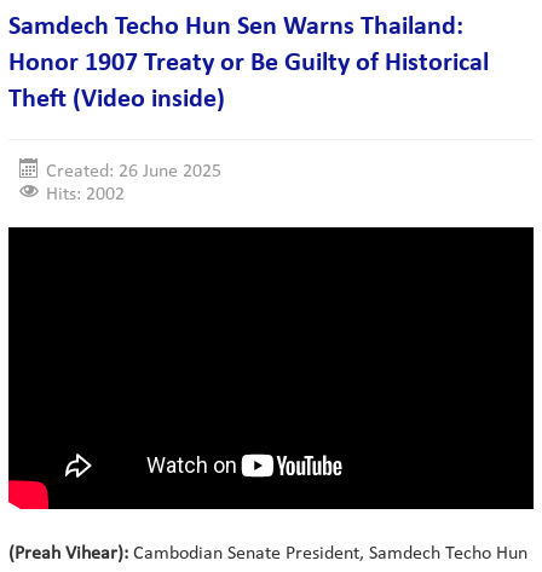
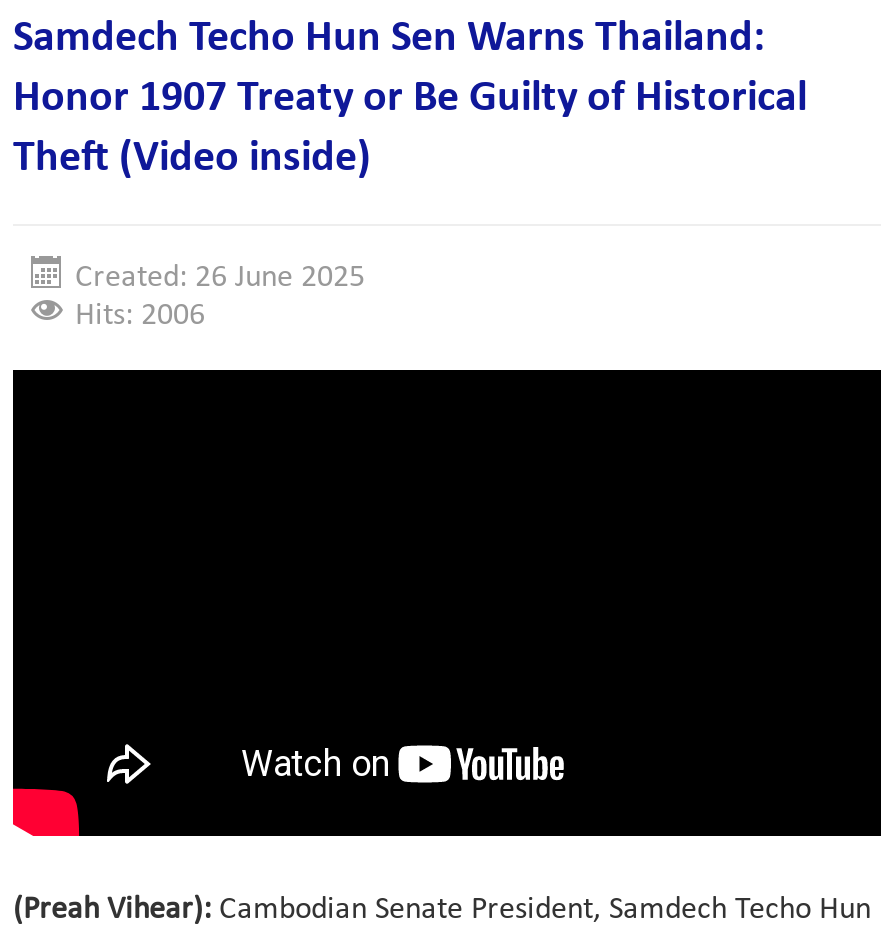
- Hits: 2002
+ Hits: 2006
